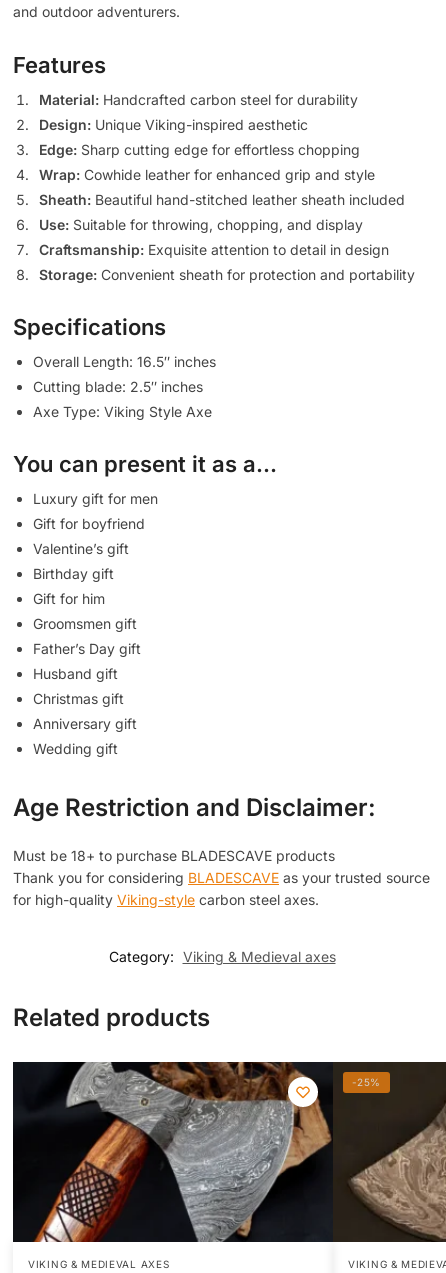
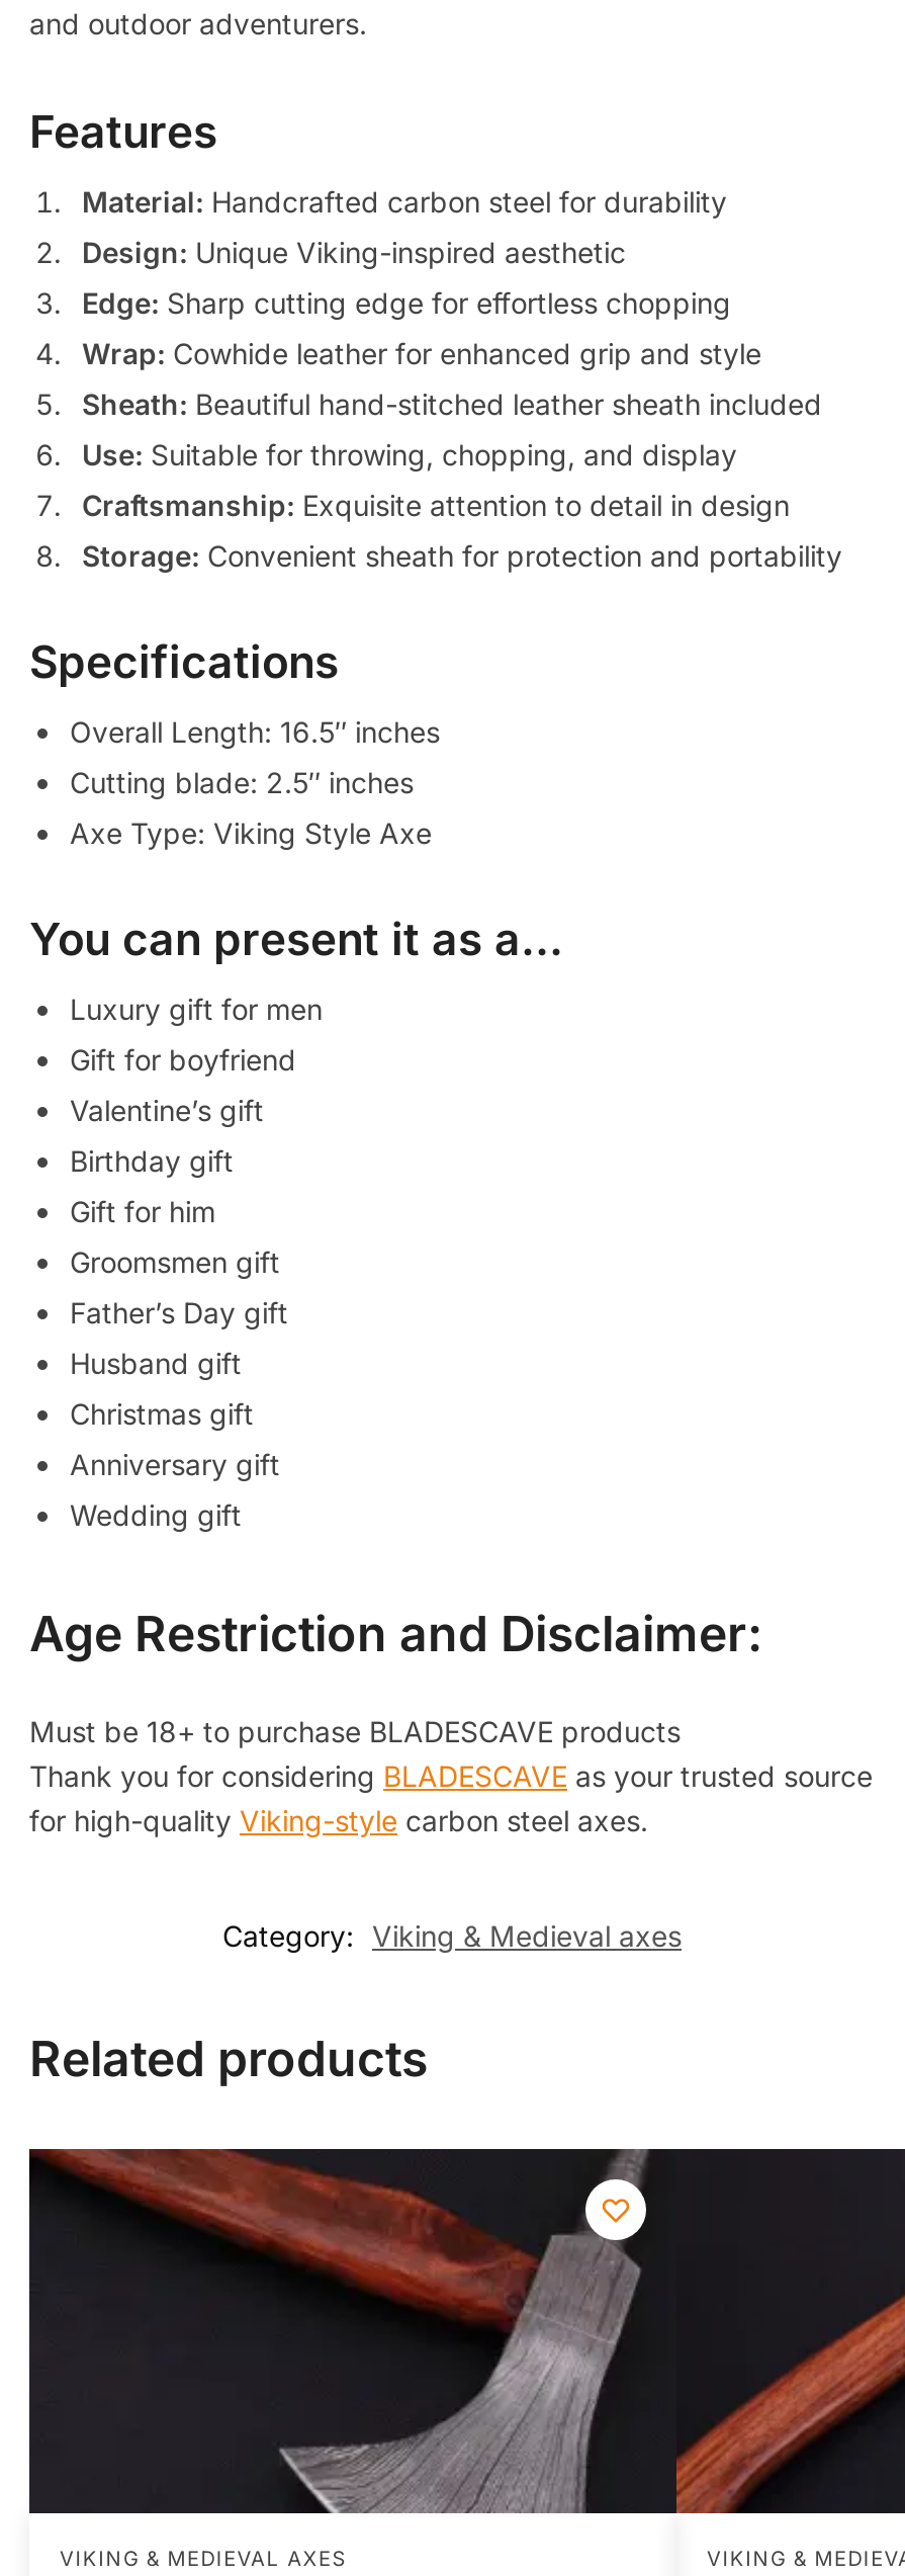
- [image]
+ [image]

- -25%
